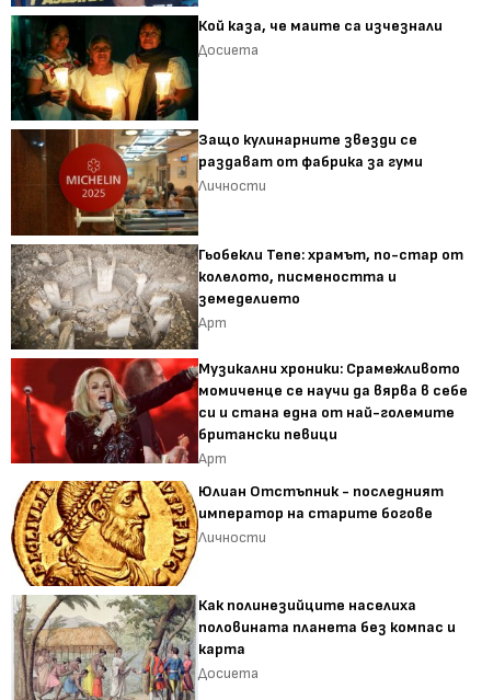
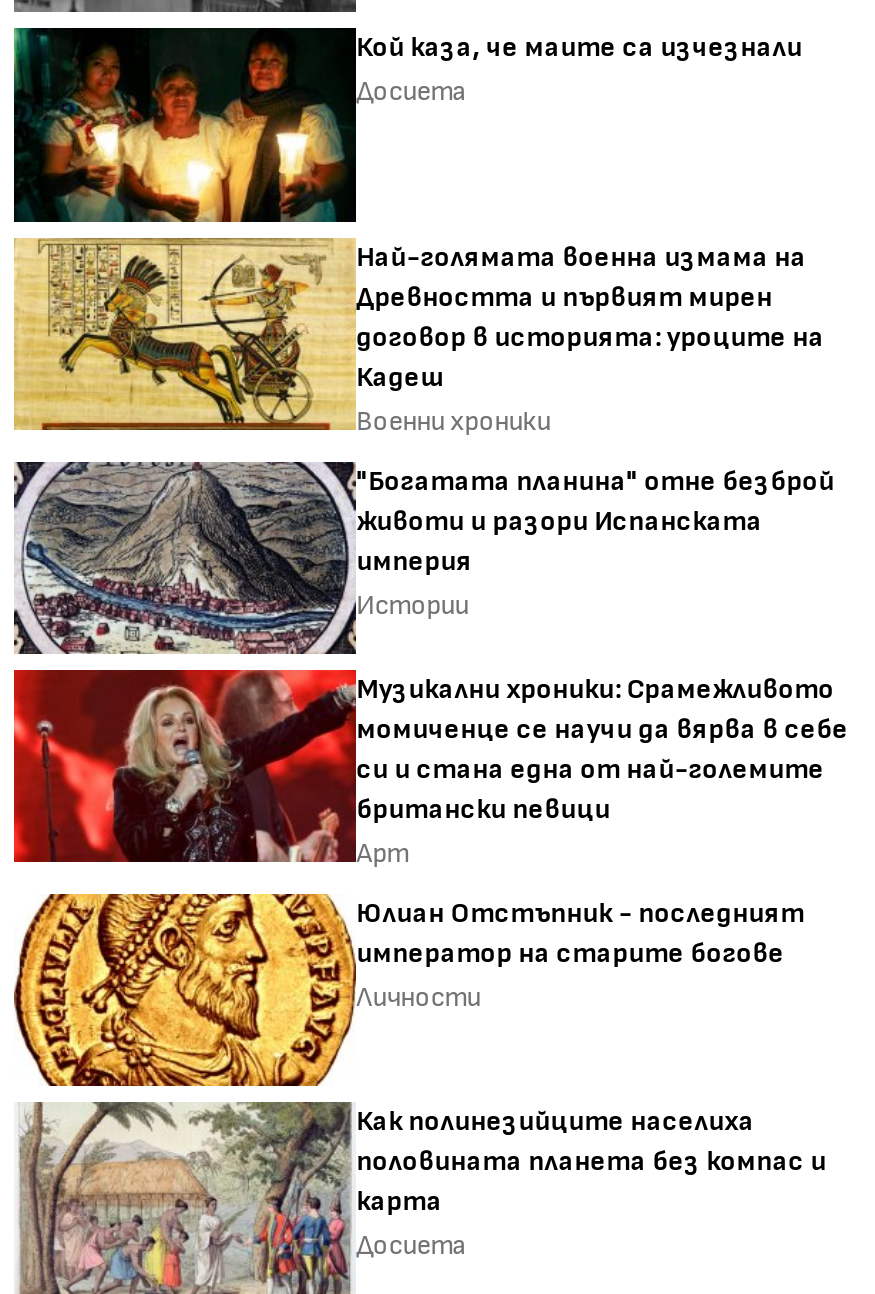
- [image]
- Защо кулинарните звезди се
- раздават от фабрика за гуми
- Личности
+ [image]
+ Най-голямата военна измама на
+ Древността и първият мирен
+ договор в историята: уроците на
+ Кадеш
+ Военни хроники

- [image]
- Гьобекли Тепе: храмът, по-стар от
- колелото, писмеността и
- земеделието
- Арт
+ [image]
+ "Богатата планина" отне безброй
+ животи и разори Испанската
+ империя
+ Истории
